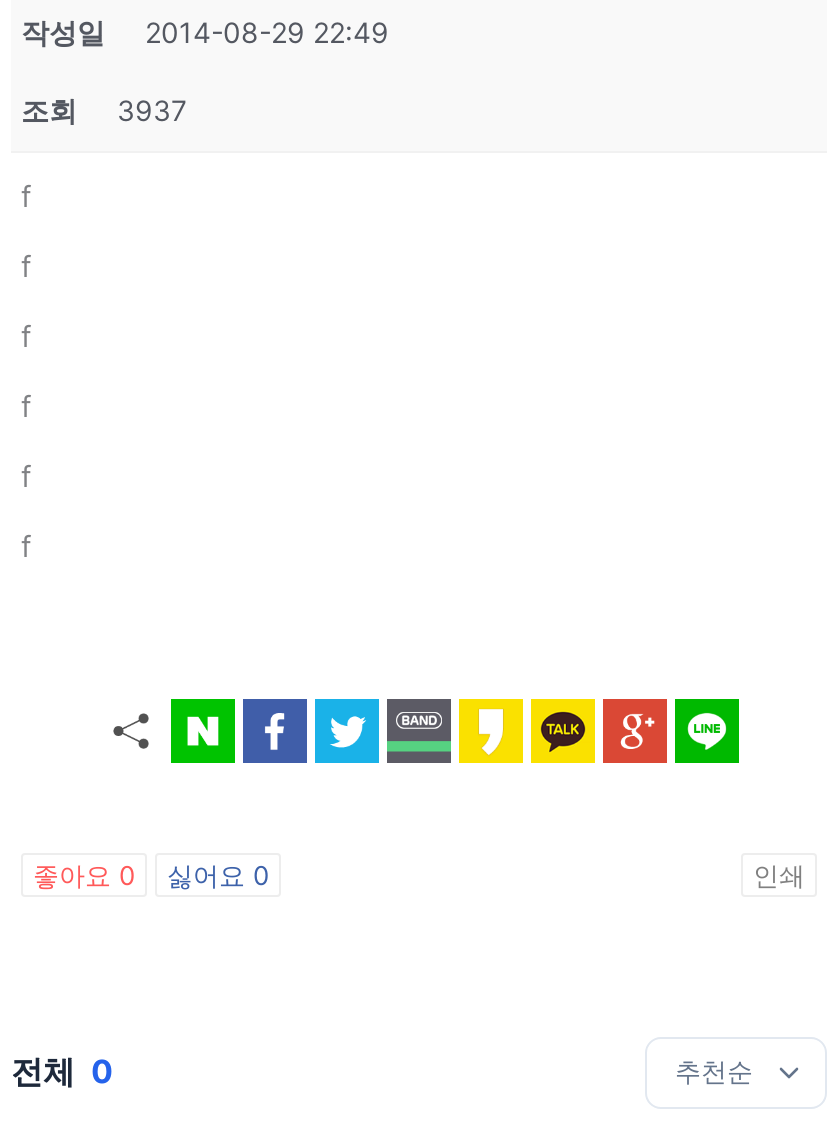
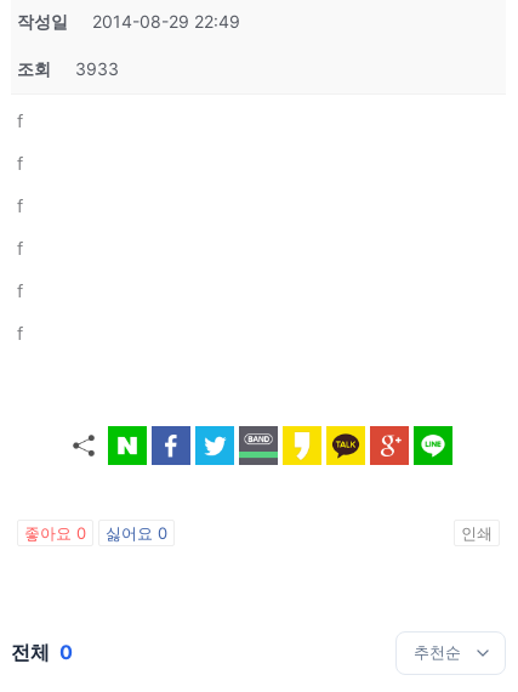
- 조회 3937
+ 조회 3933
